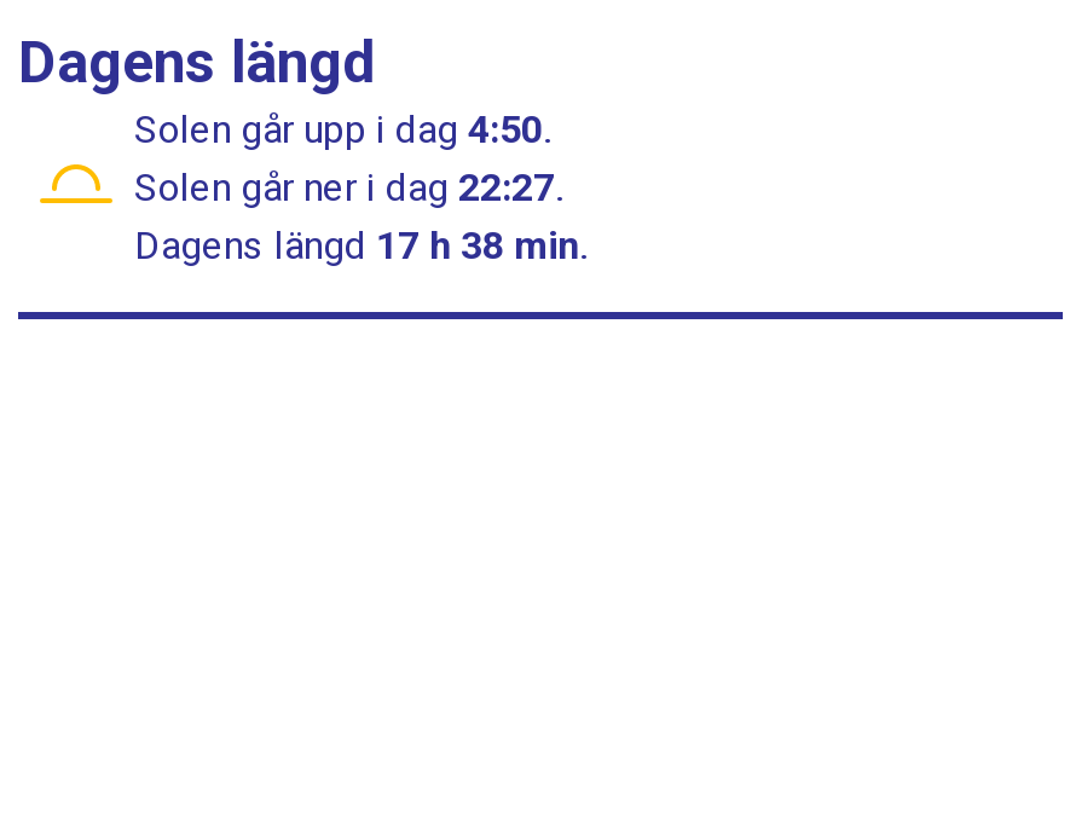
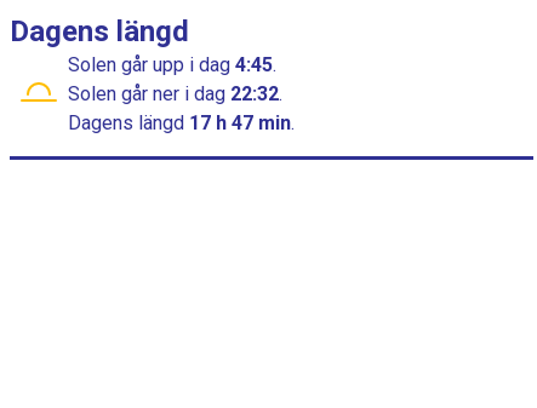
- Solen går upp i dag 4:50.
+ Solen går upp i dag 4:45.

- Solen går ner i dag 22:27.
+ Solen går ner i dag 22:32.

- Dagens längd 17 h 38 min.
+ Dagens längd 17 h 47 min.
